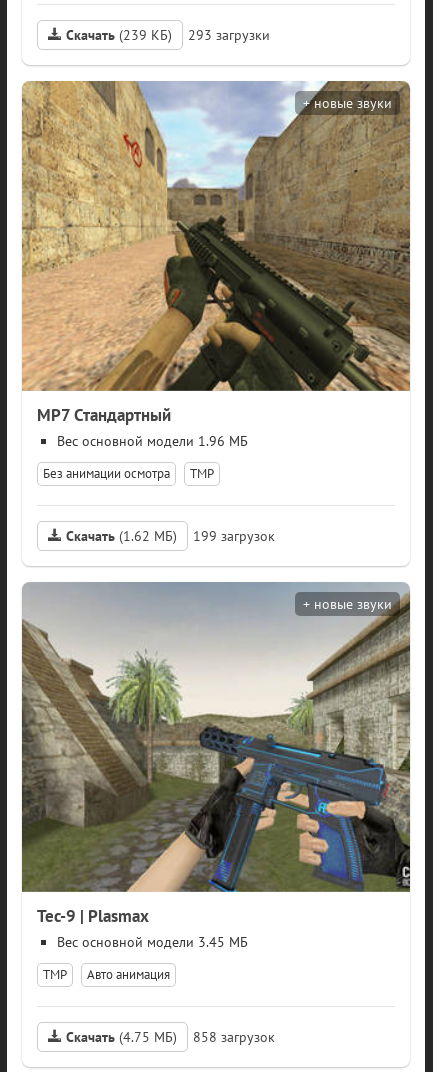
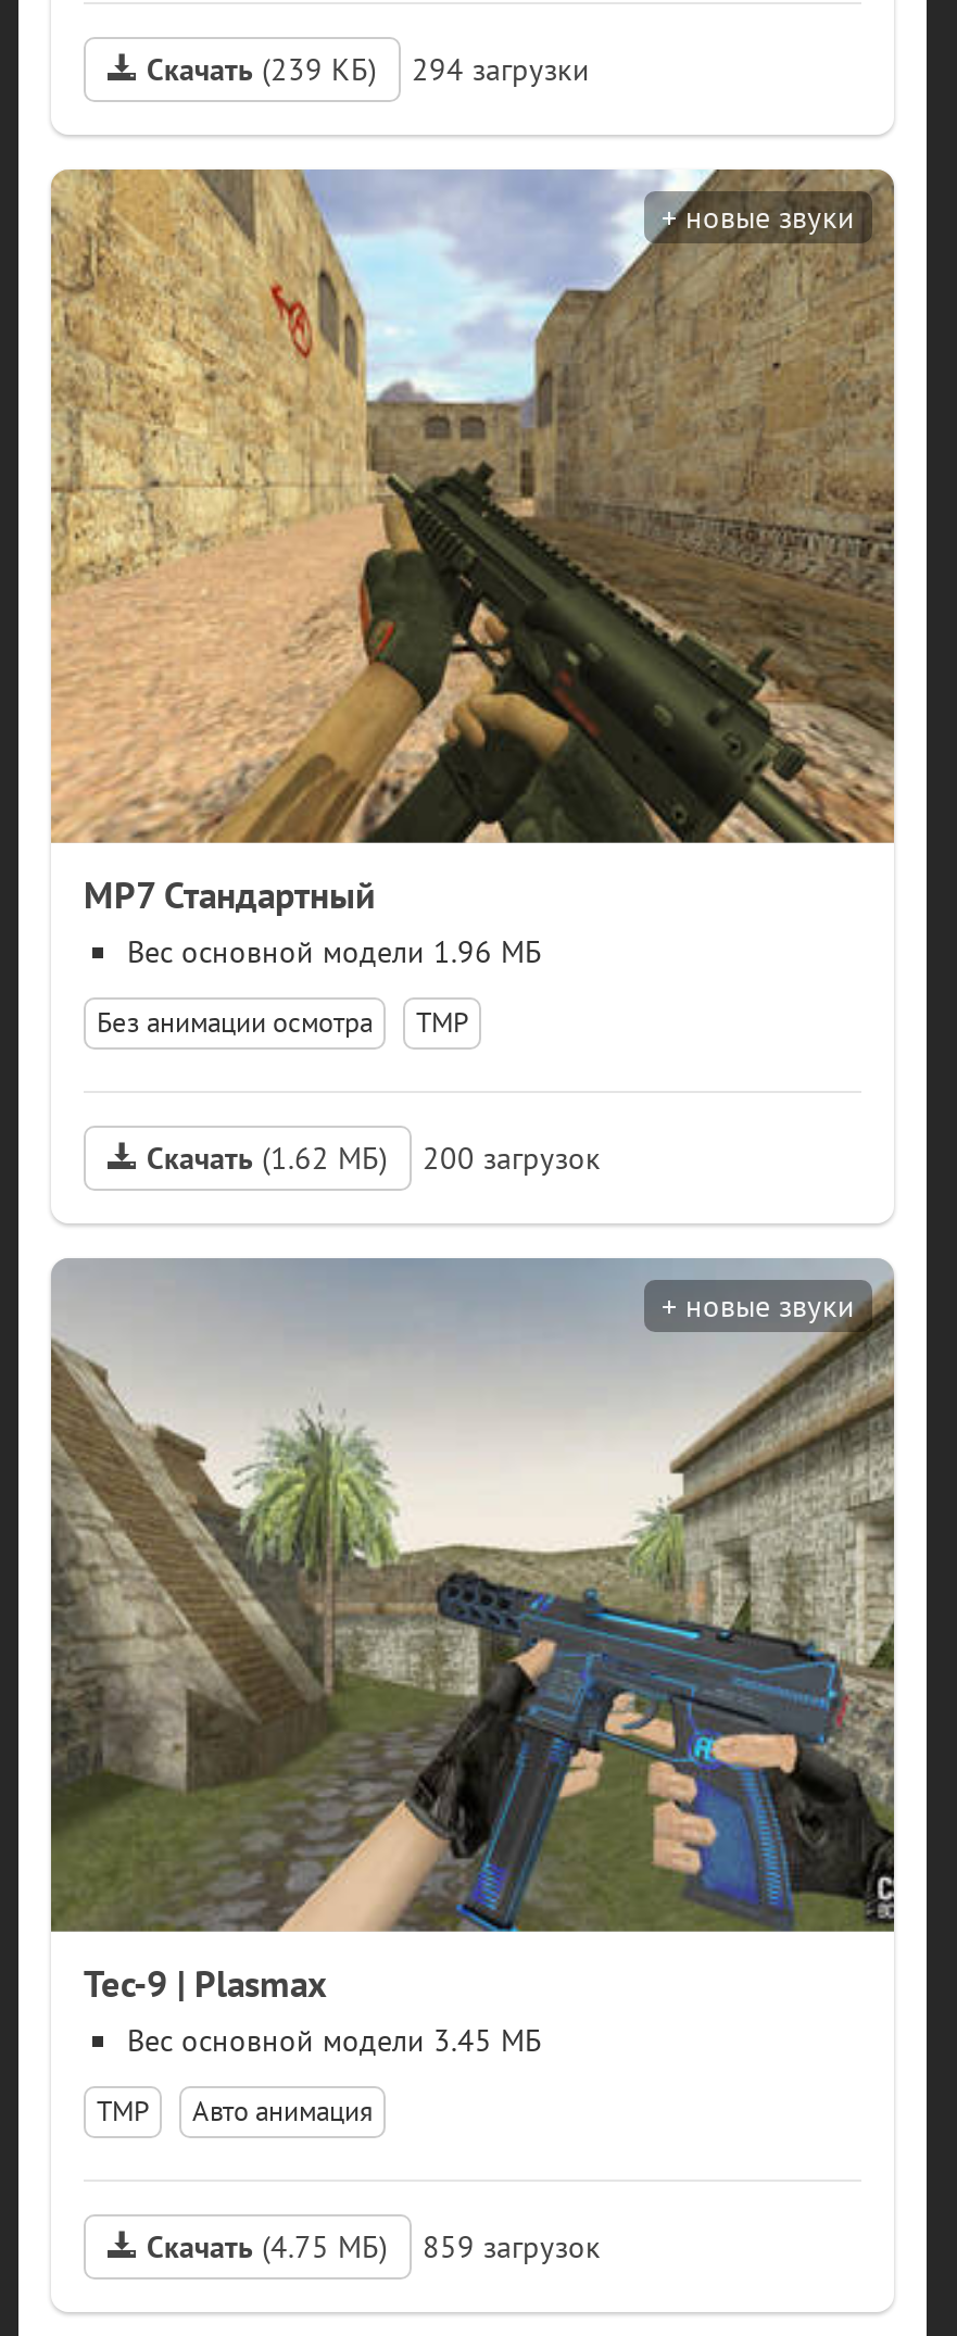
- Скачать (239 КБ) 293
+ Скачать (239 КБ) 294

- Скачать (1.62 МБ) 199
+ Скачать (1.62 МБ) 200

- Скачать (4.75 МБ) 858
+ Скачать (4.75 МБ) 859
